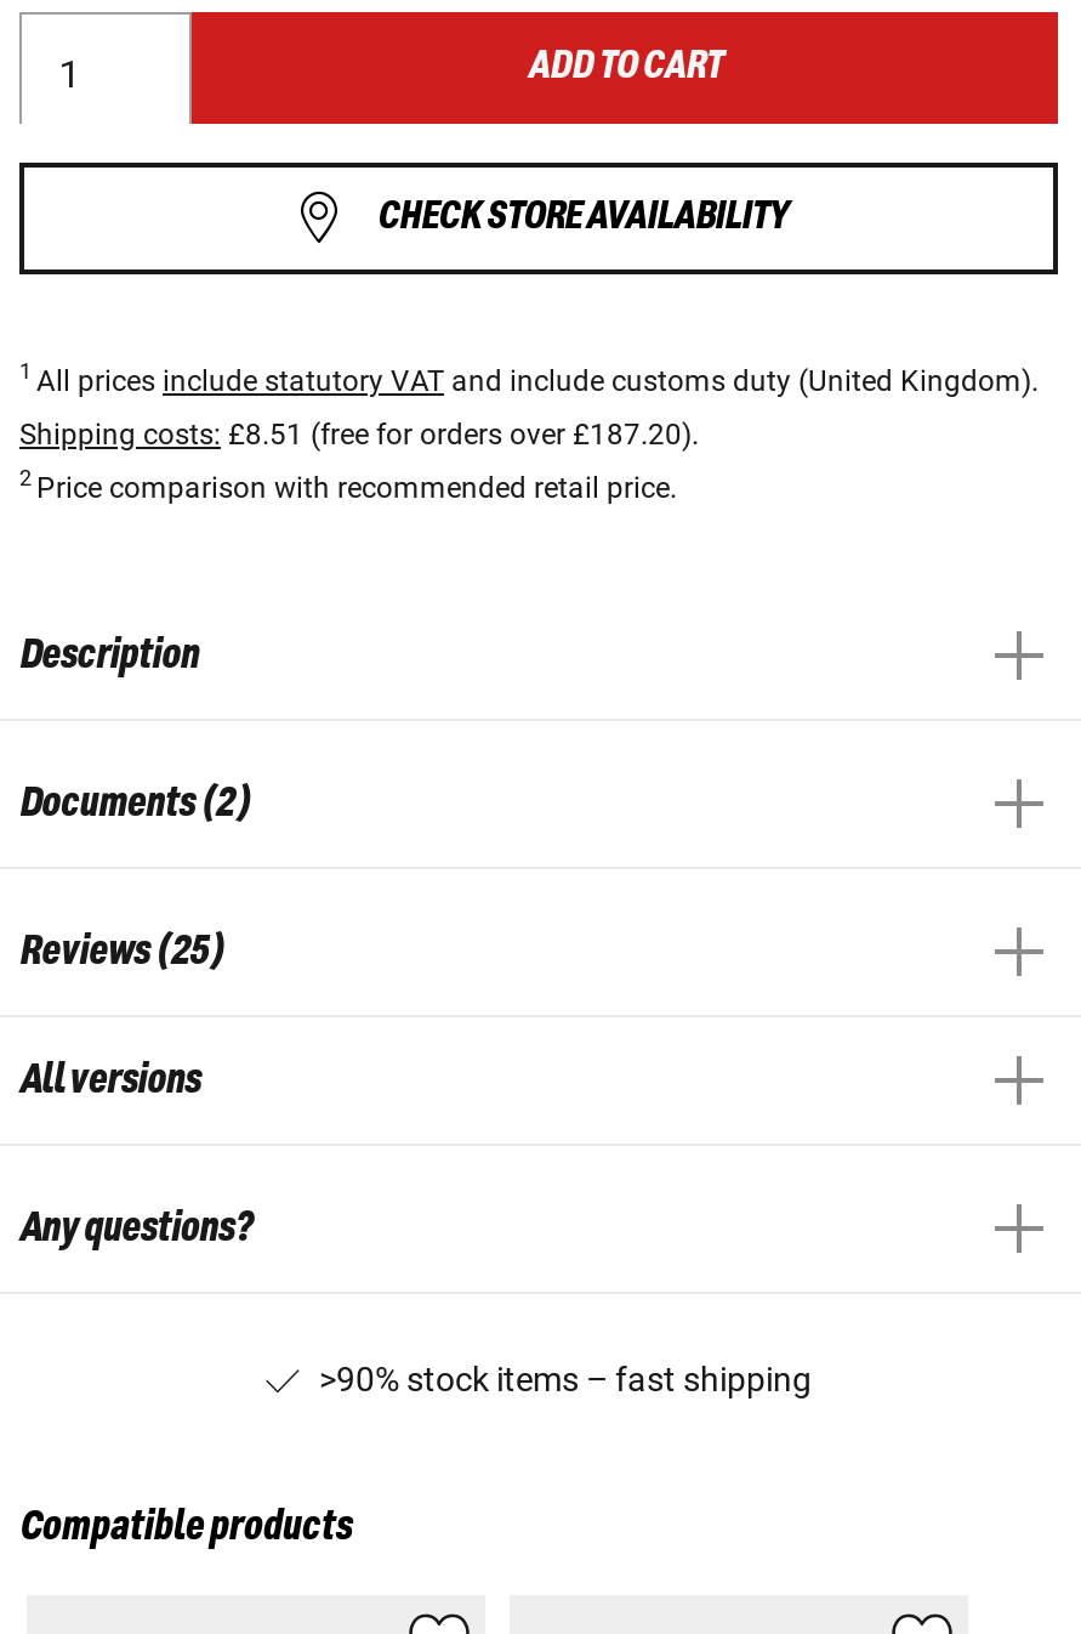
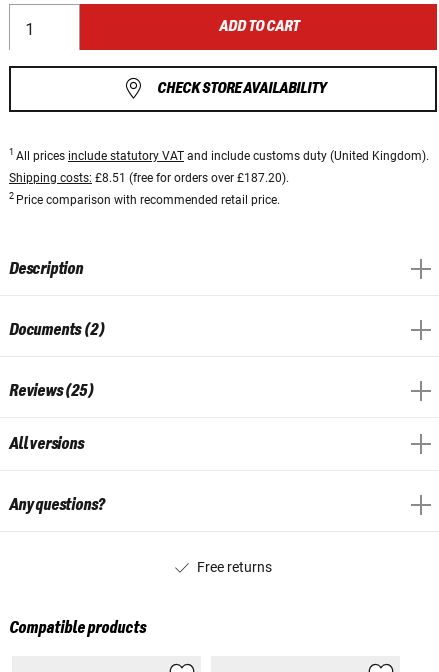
- >90% stock items – fast shipping
+ Free returns
